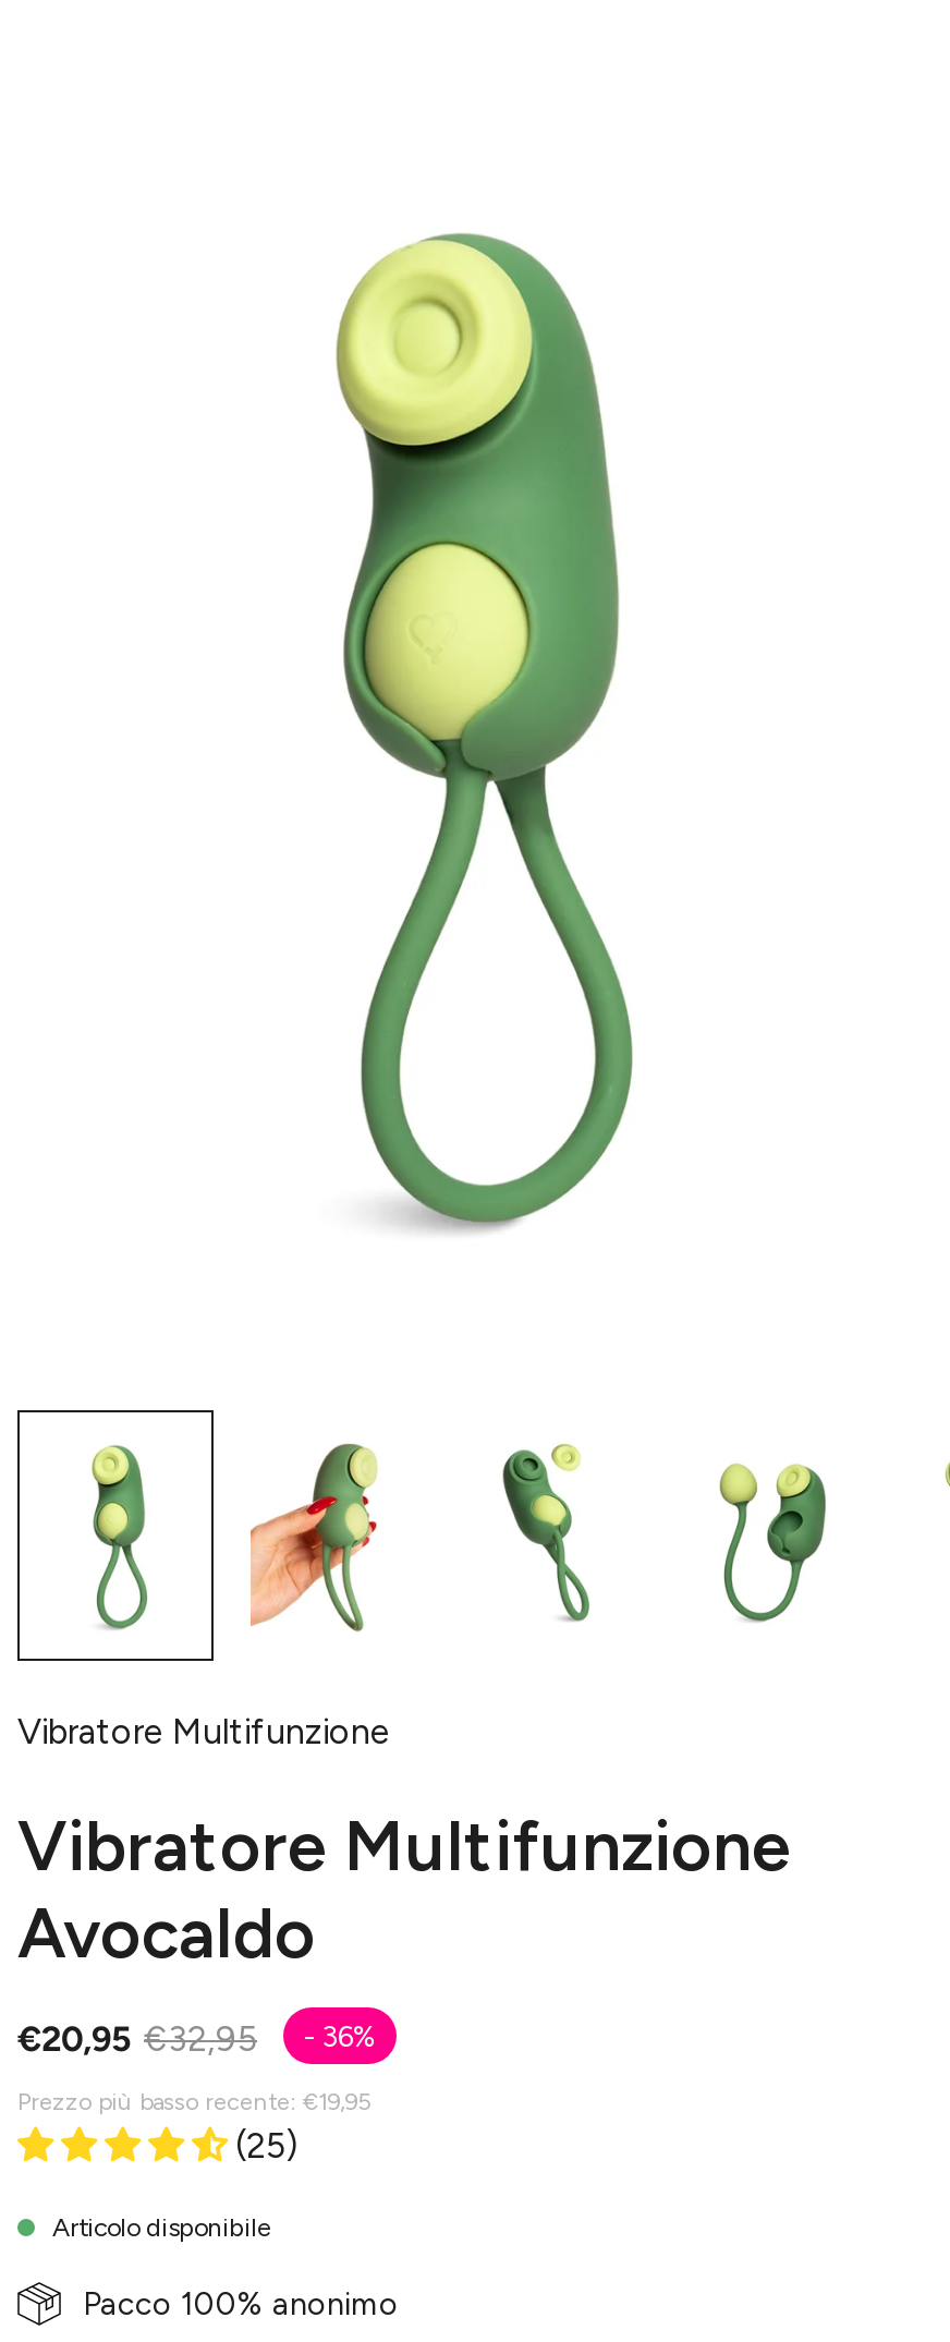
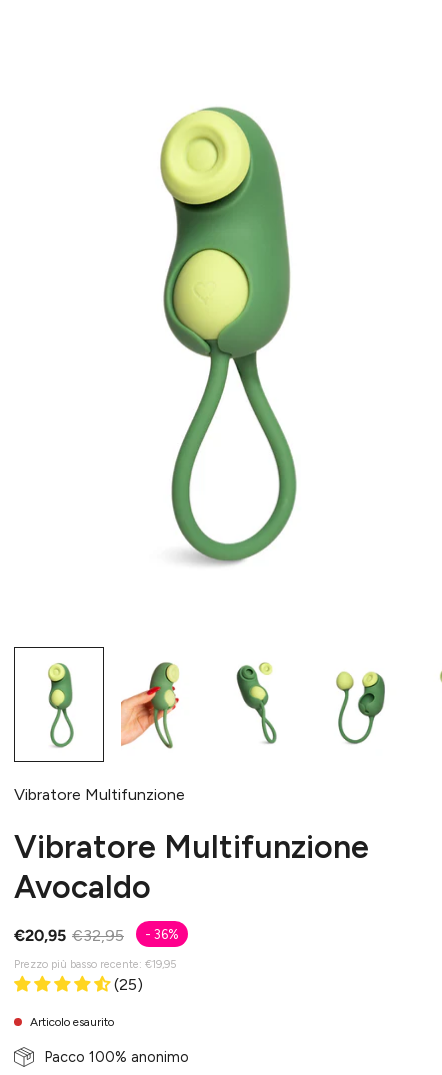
- Articolo disponibile
+ Articolo esaurito
